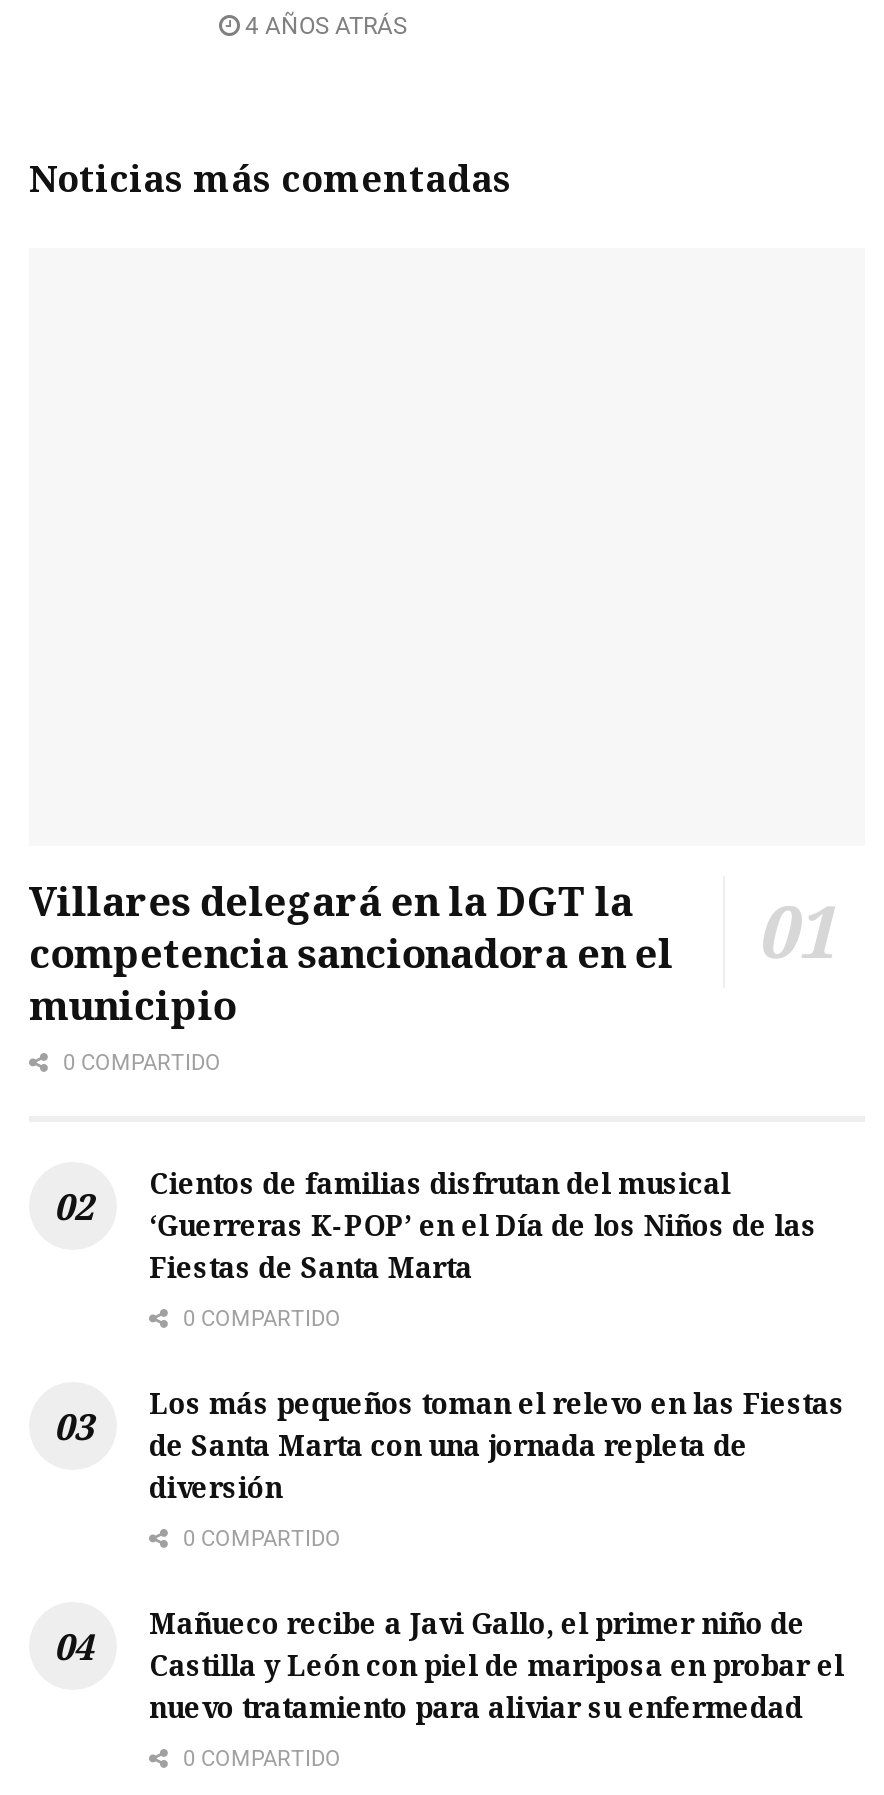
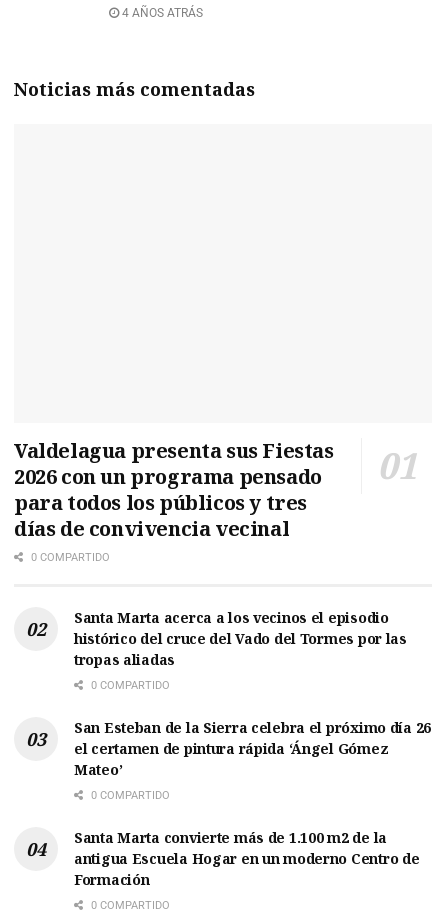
- Villares delegará en la DGT la
- competencia sancionadora en el
- municipio
+ Valdelagua presenta sus Fiestas
+ 2026 con un programa pensado
+ para todos los públicos y tres
+ días de convivencia vecinal

- Cientos de familias disfrutan del musical
- ‘Guerreras K-POP’ en el Día de los Niños de las
- Fiestas de Santa Marta
+ Santa Marta acerca a los vecinos el episodio
+ histórico del cruce del Vado del Tormes por las
+ tropas aliadas

- Los más pequeños toman el relevo en las Fiestas
- de Santa Marta con una jornada repleta de
- diversión
+ San Esteban de la Sierra celebra el próximo día 26
+ el certamen de pintura rápida ‘Ángel Gómez
+ Mateo’

- Mañueco recibe a Javi Gallo, el primer niño de
- Castilla y León con piel de mariposa en probar el
- nuevo tratamiento para aliviar su enfermedad
+ Santa Marta convierte más de 1.100 m2 de la
+ antigua Escuela Hogar en un moderno Centro de
+ Formación
